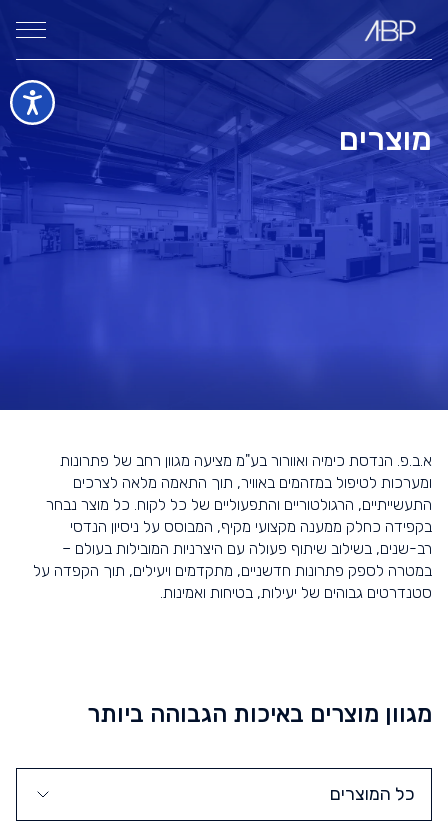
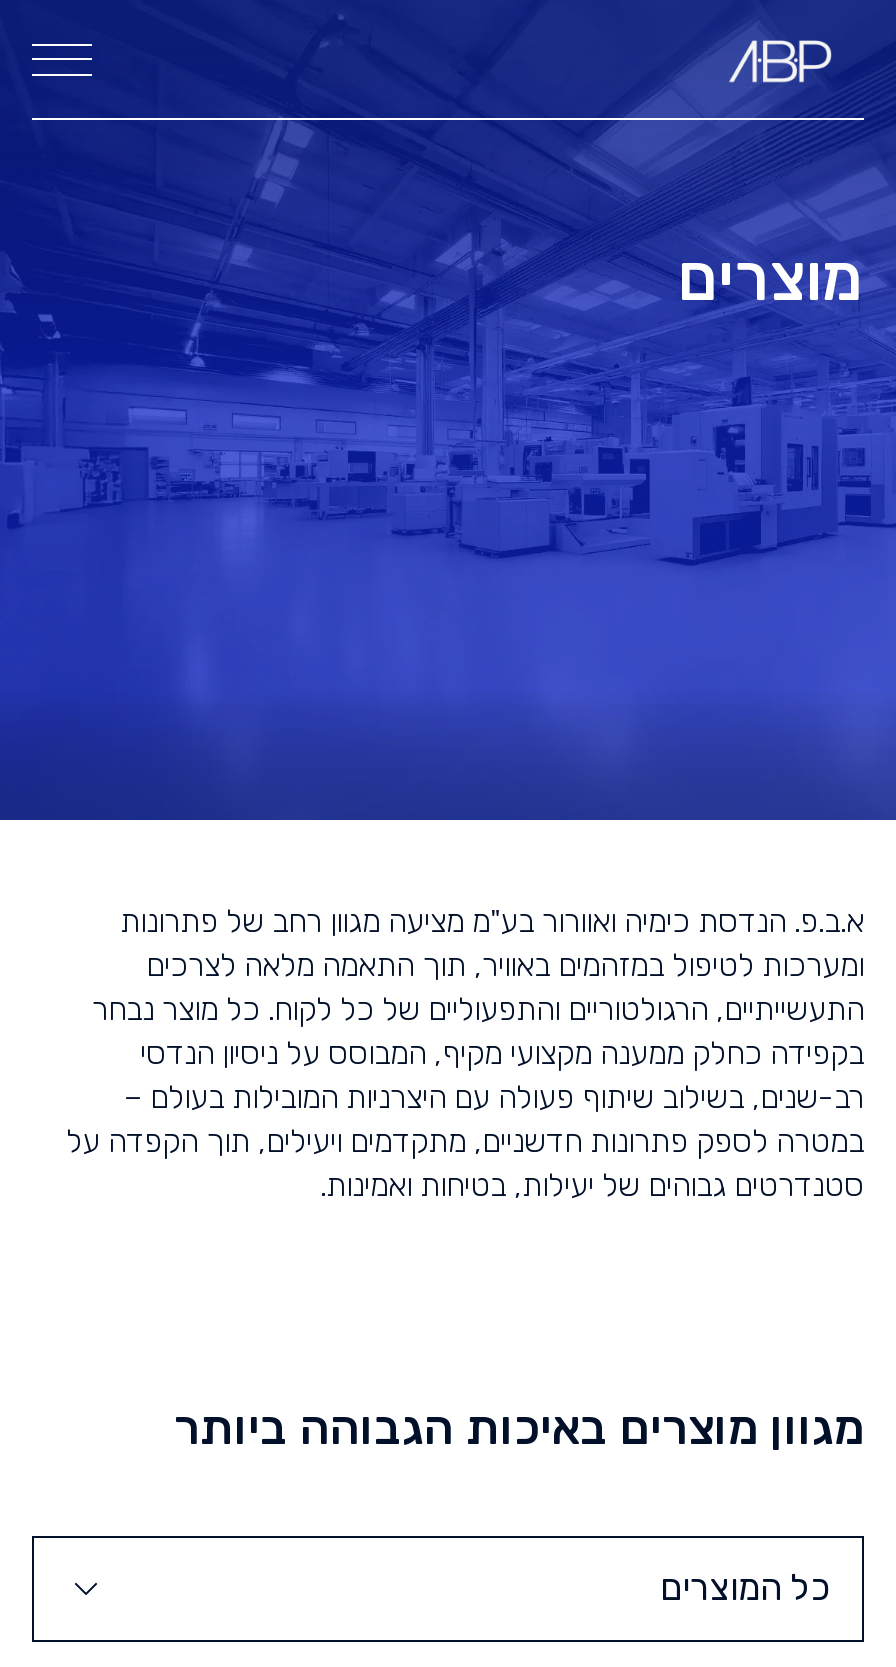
- [image]
